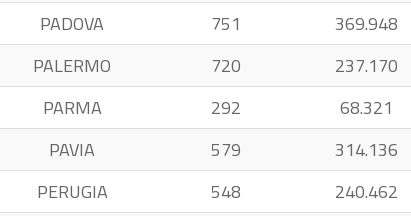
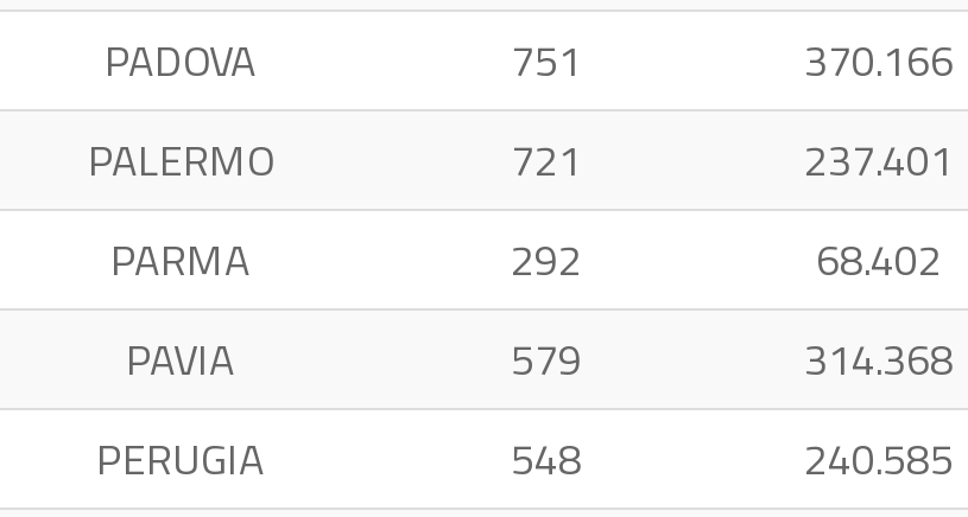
- 369.948
+ 370.166

- 720
+ 721

- 237.170
+ 237.401

- 68.321
+ 68.402

- 314.136
+ 314.368

- 240.462
+ 240.585
